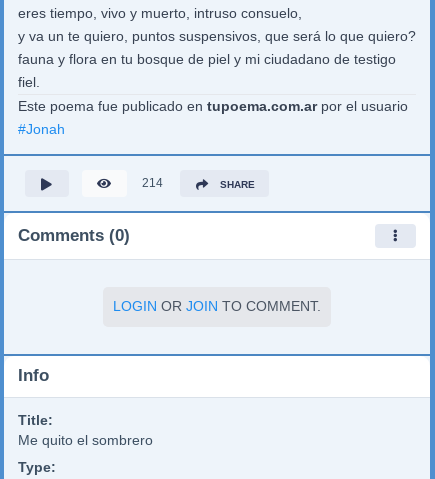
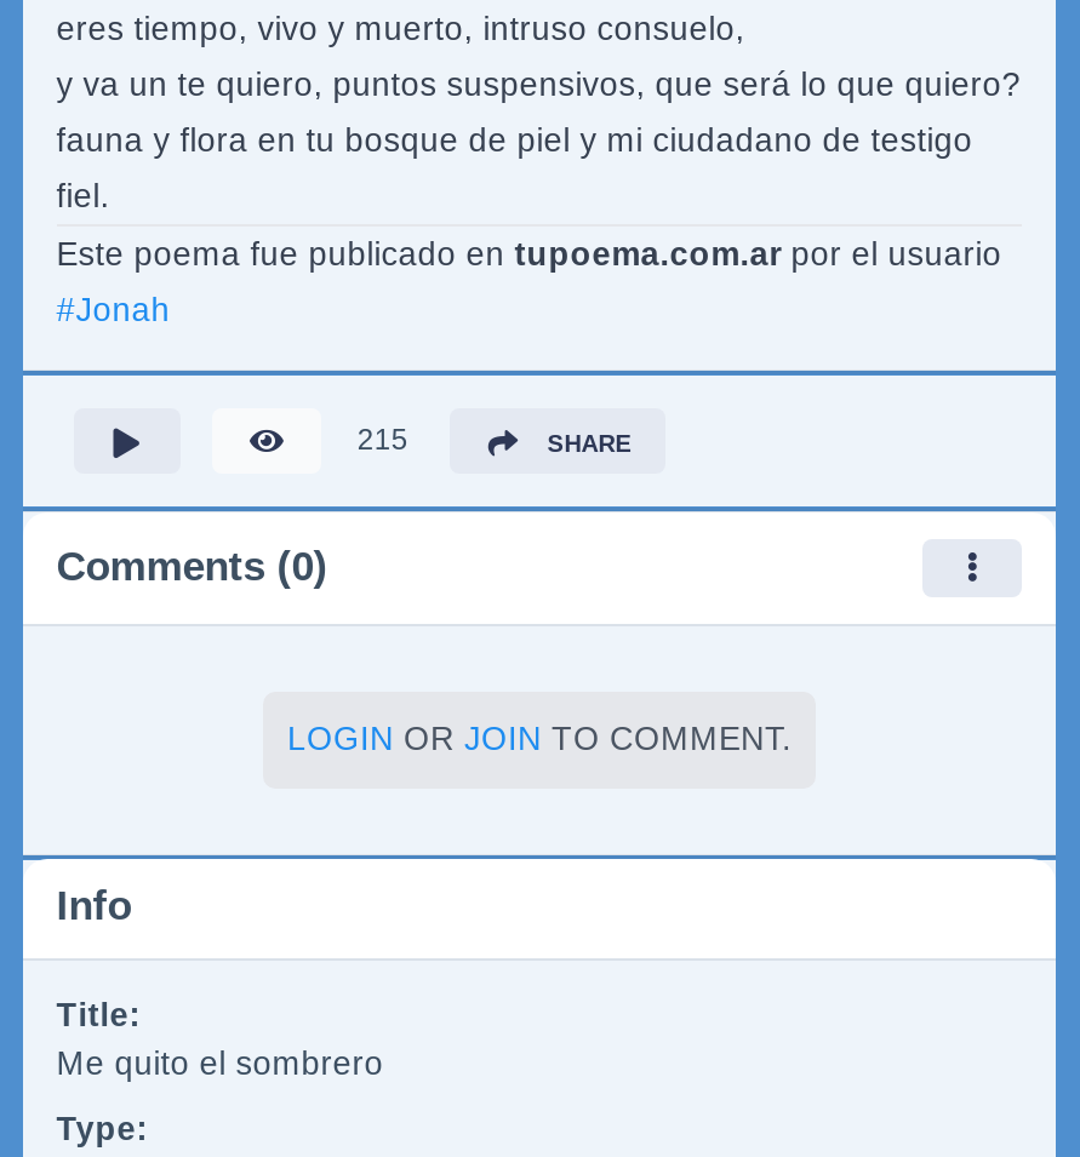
- 214
+ 215
